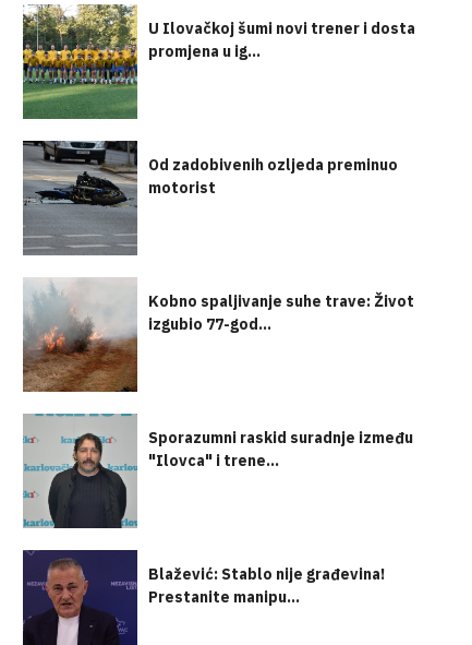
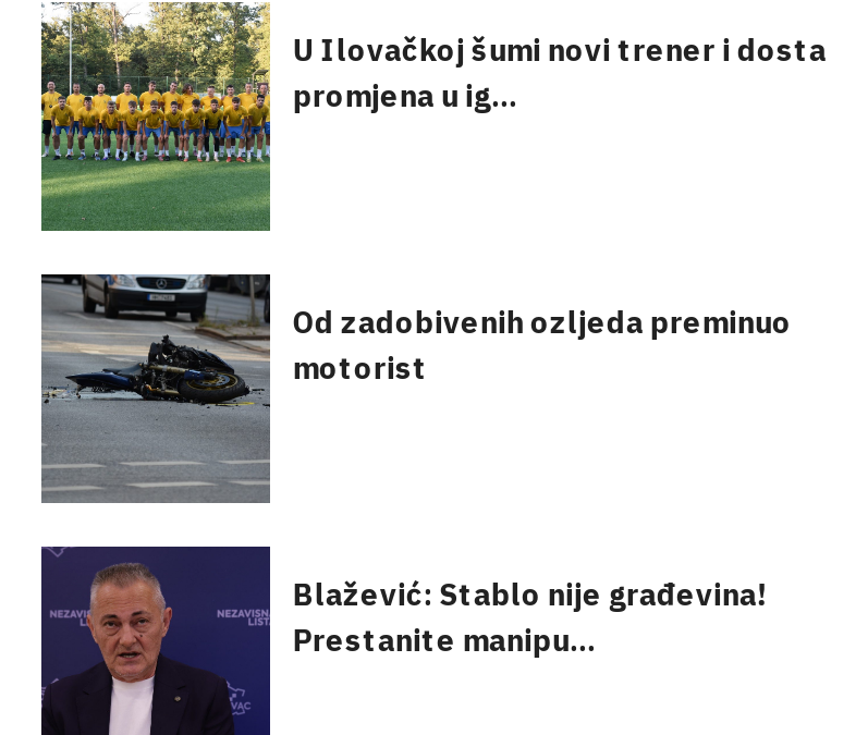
- [image]
- Kobno spaljivanje suhe trave: Život
- izgubio 77-god...

- [image]
- Sporazumni raskid suradnje između
- "Ilovca" i trene...
